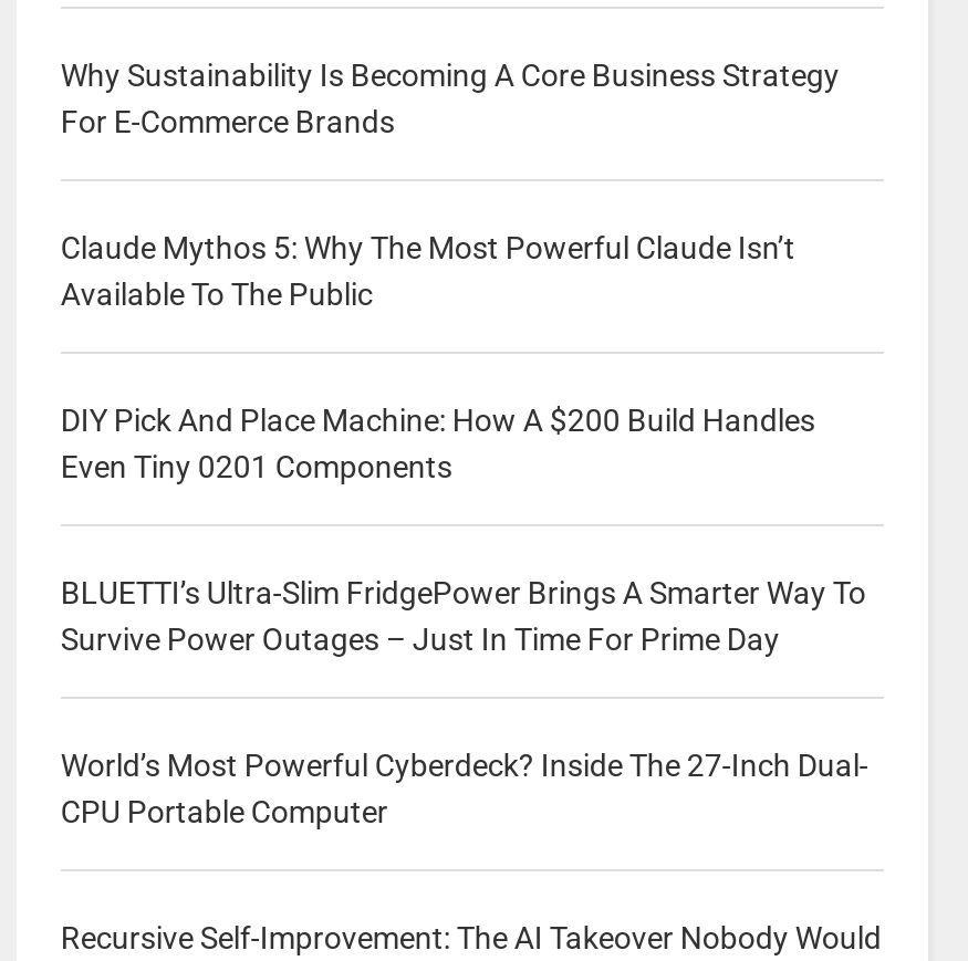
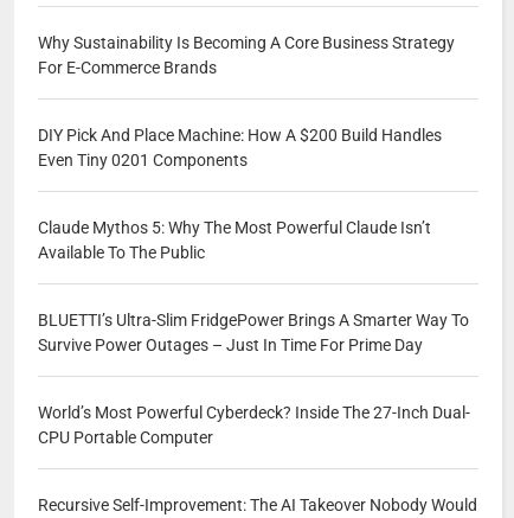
moved down: Claude Mythos 5: Why The Most Powerful Claude Isn’t | Available To The Public

moved up: DIY Pick And Place Machine: How A $200 Build Handles | Even Tiny 0201 Components
